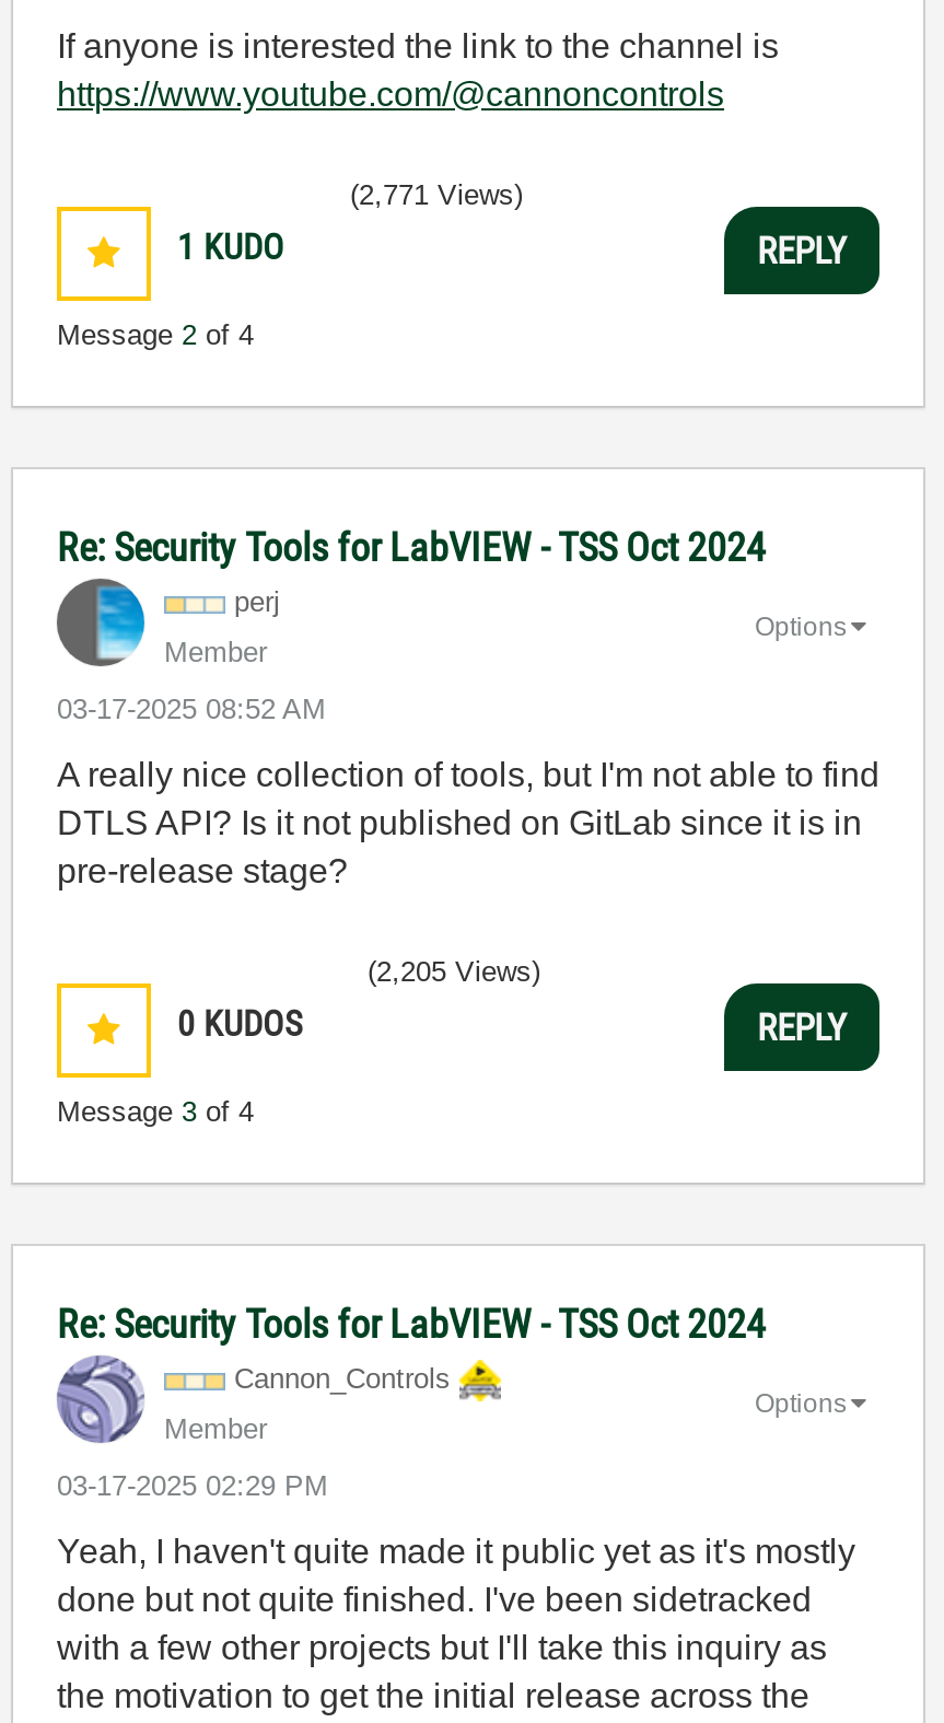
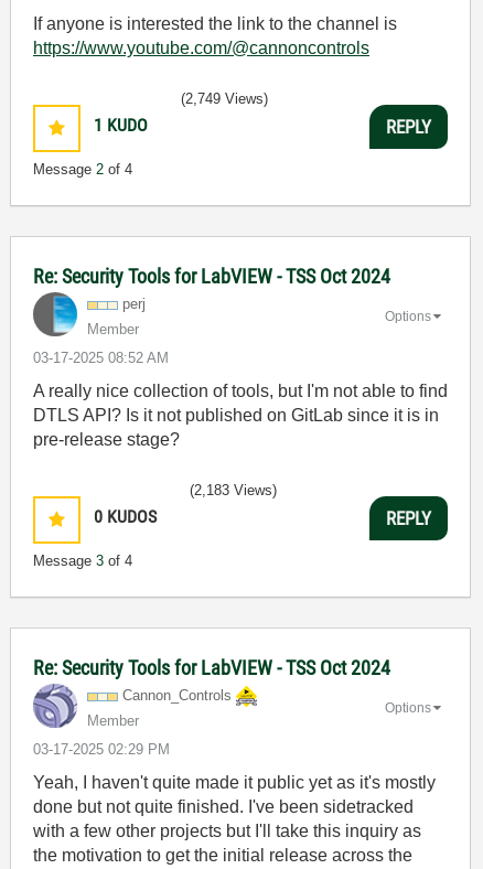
- (2,771 Views)
+ (2,749 Views)

- (2,205 Views)
+ (2,183 Views)
